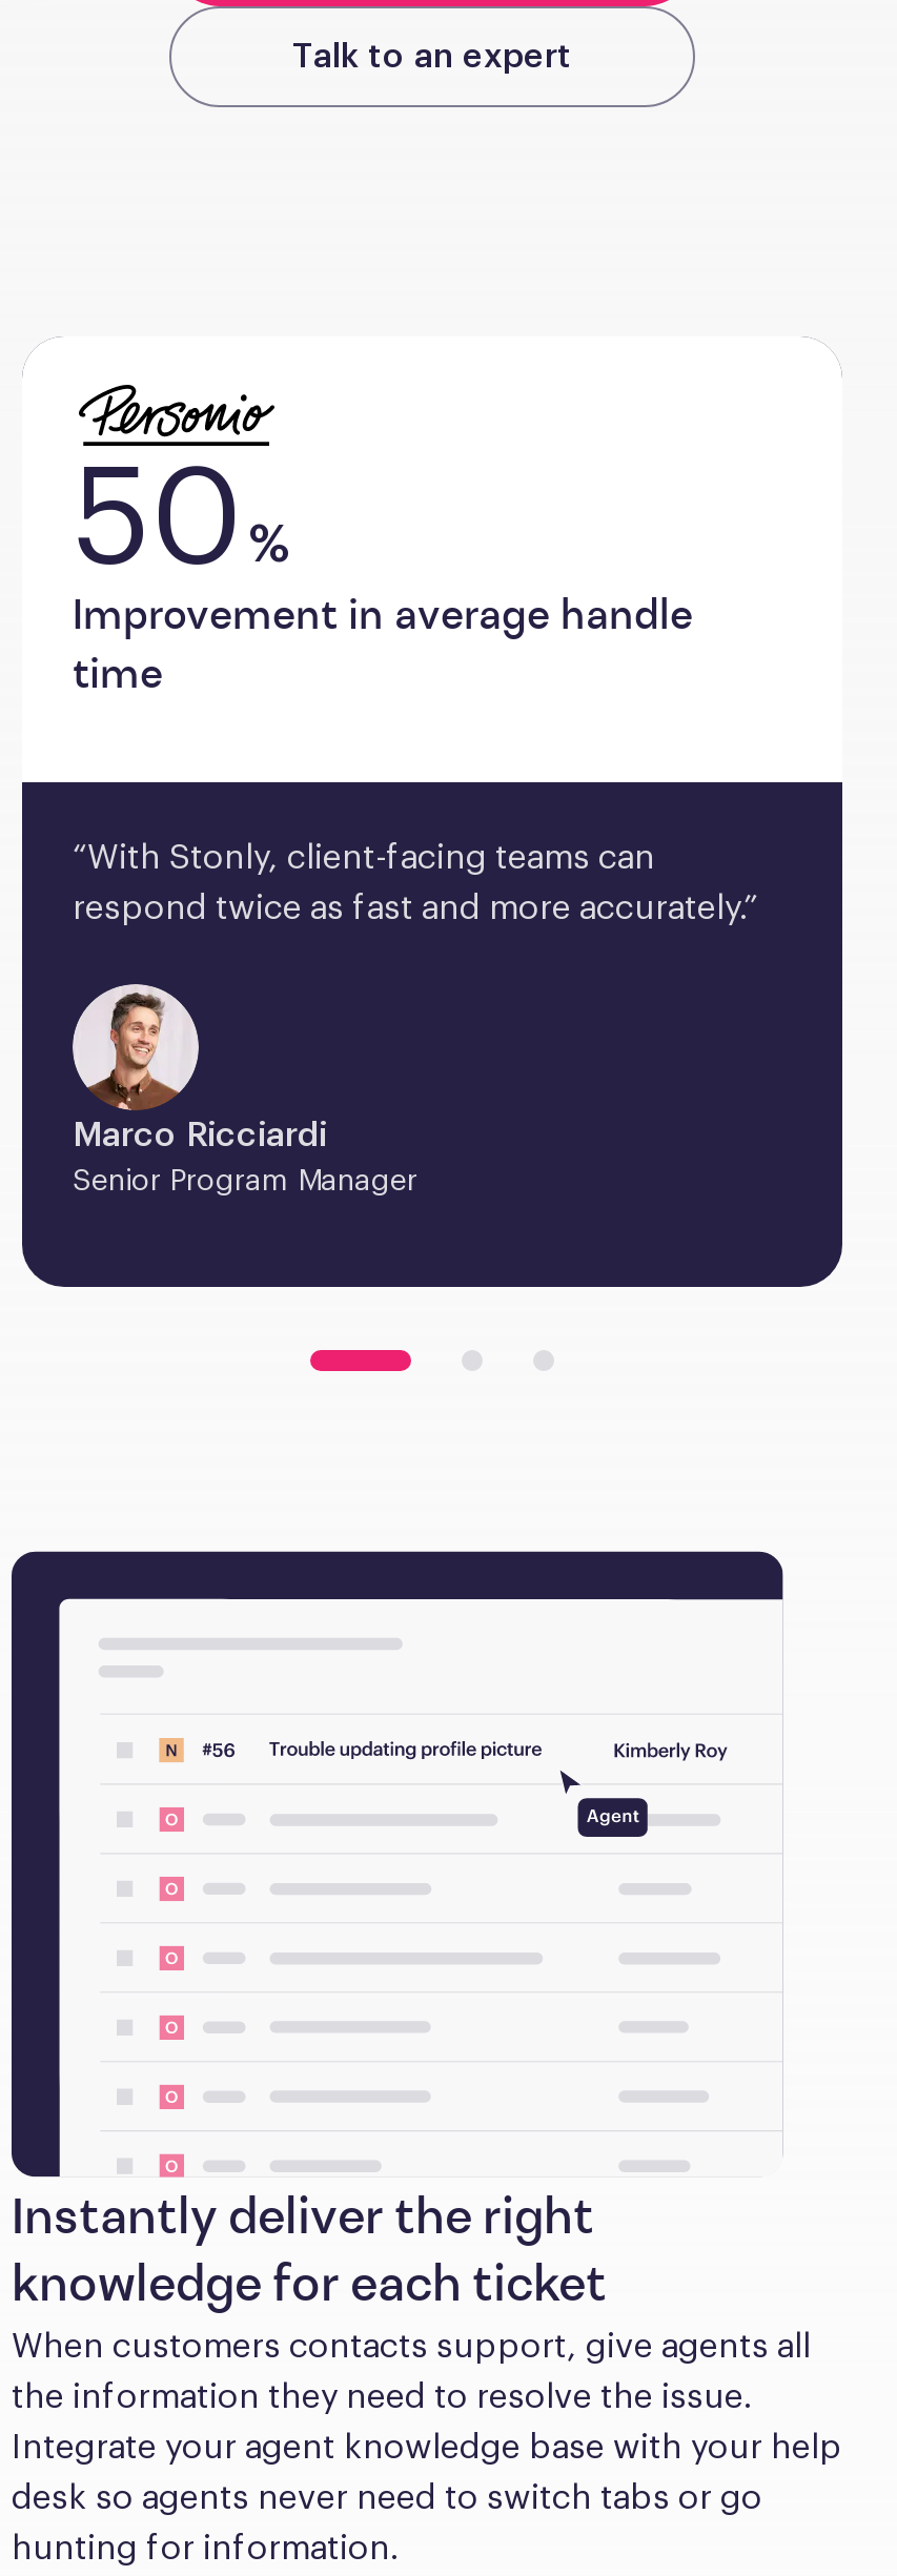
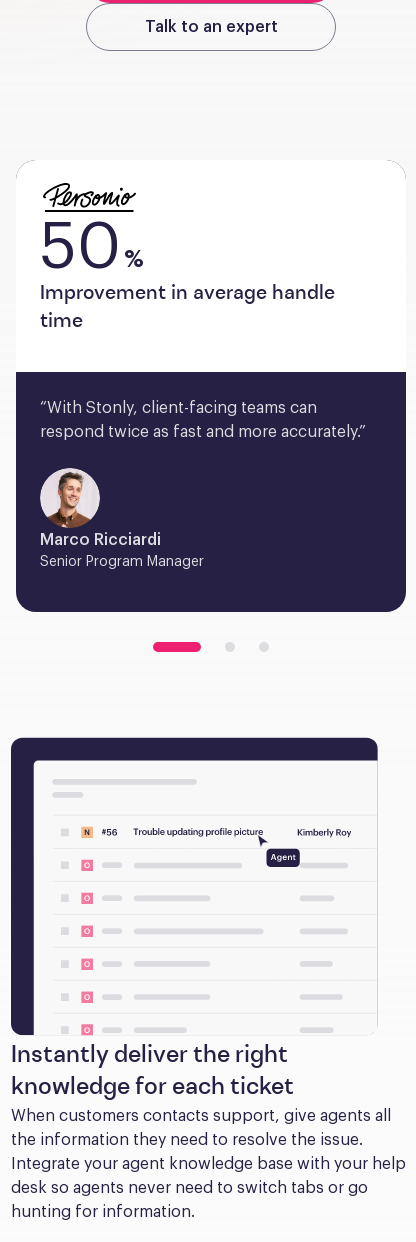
- [image]
+ [image]
